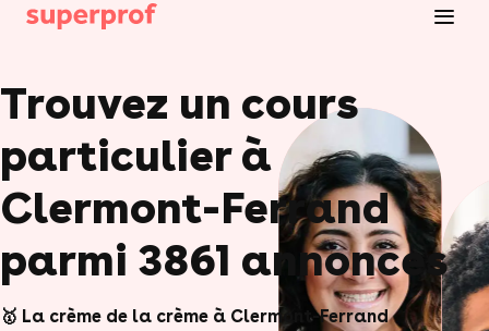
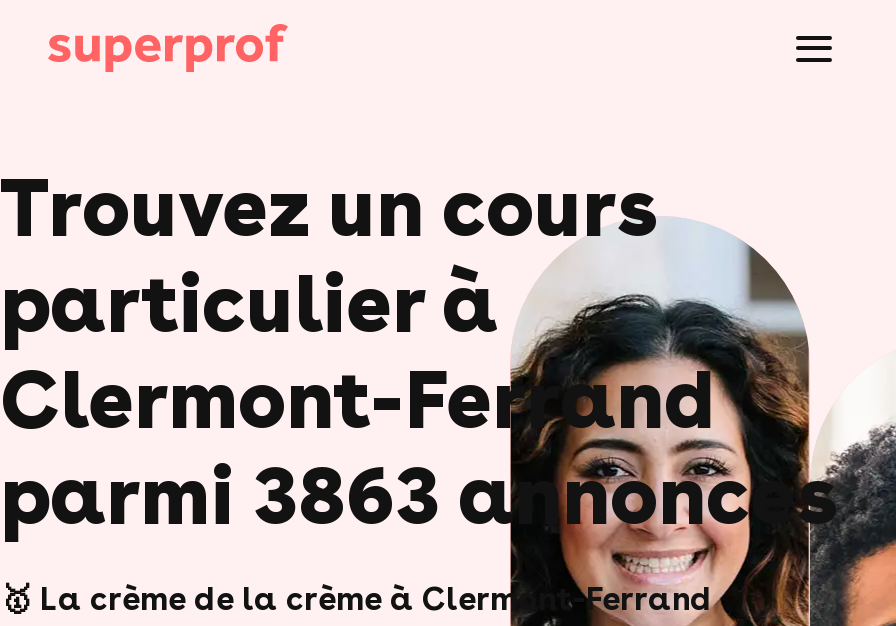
- parmi 3861 annonces
+ parmi 3863 annonces
